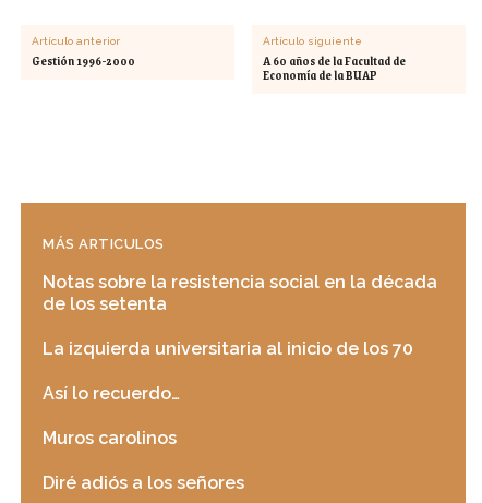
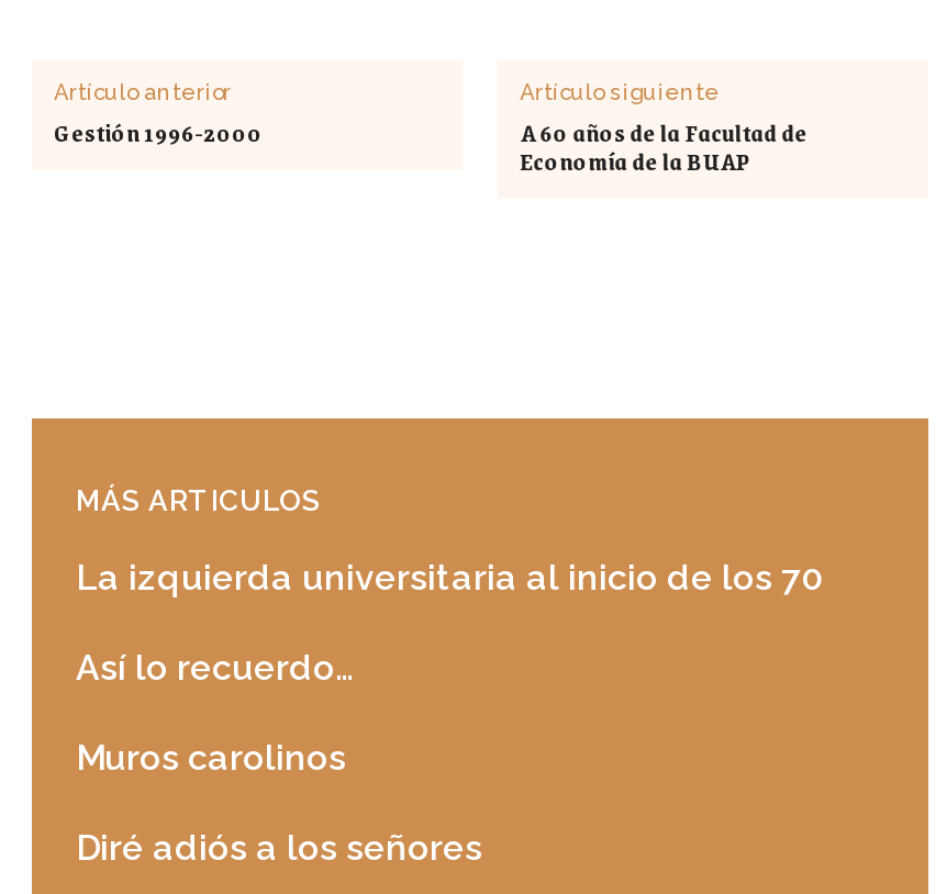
- Notas sobre la resistencia social en la década
- de los setenta
